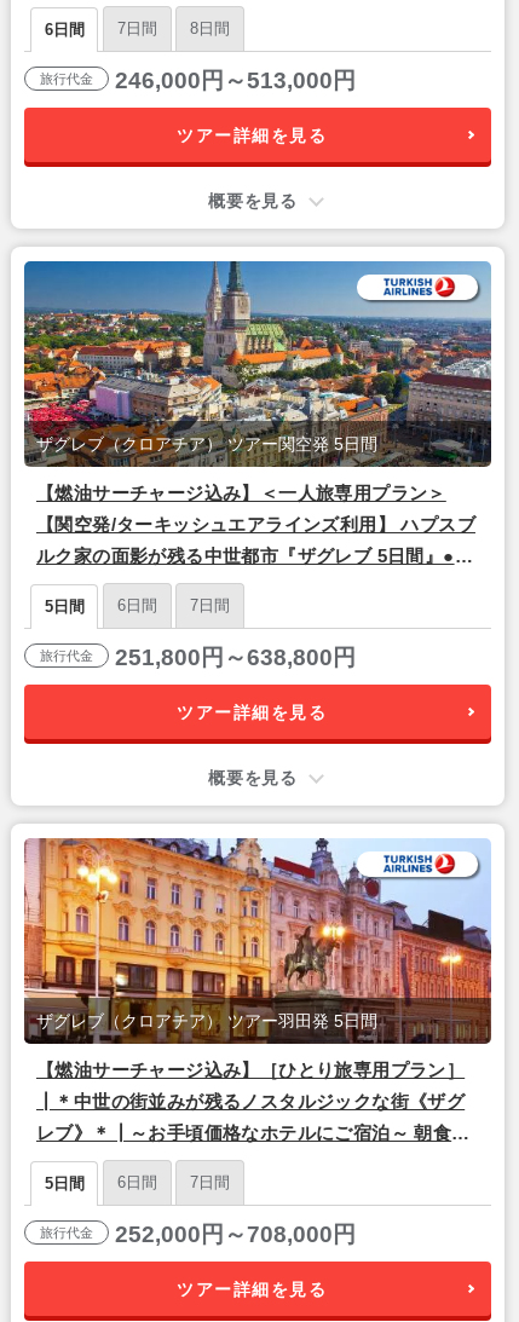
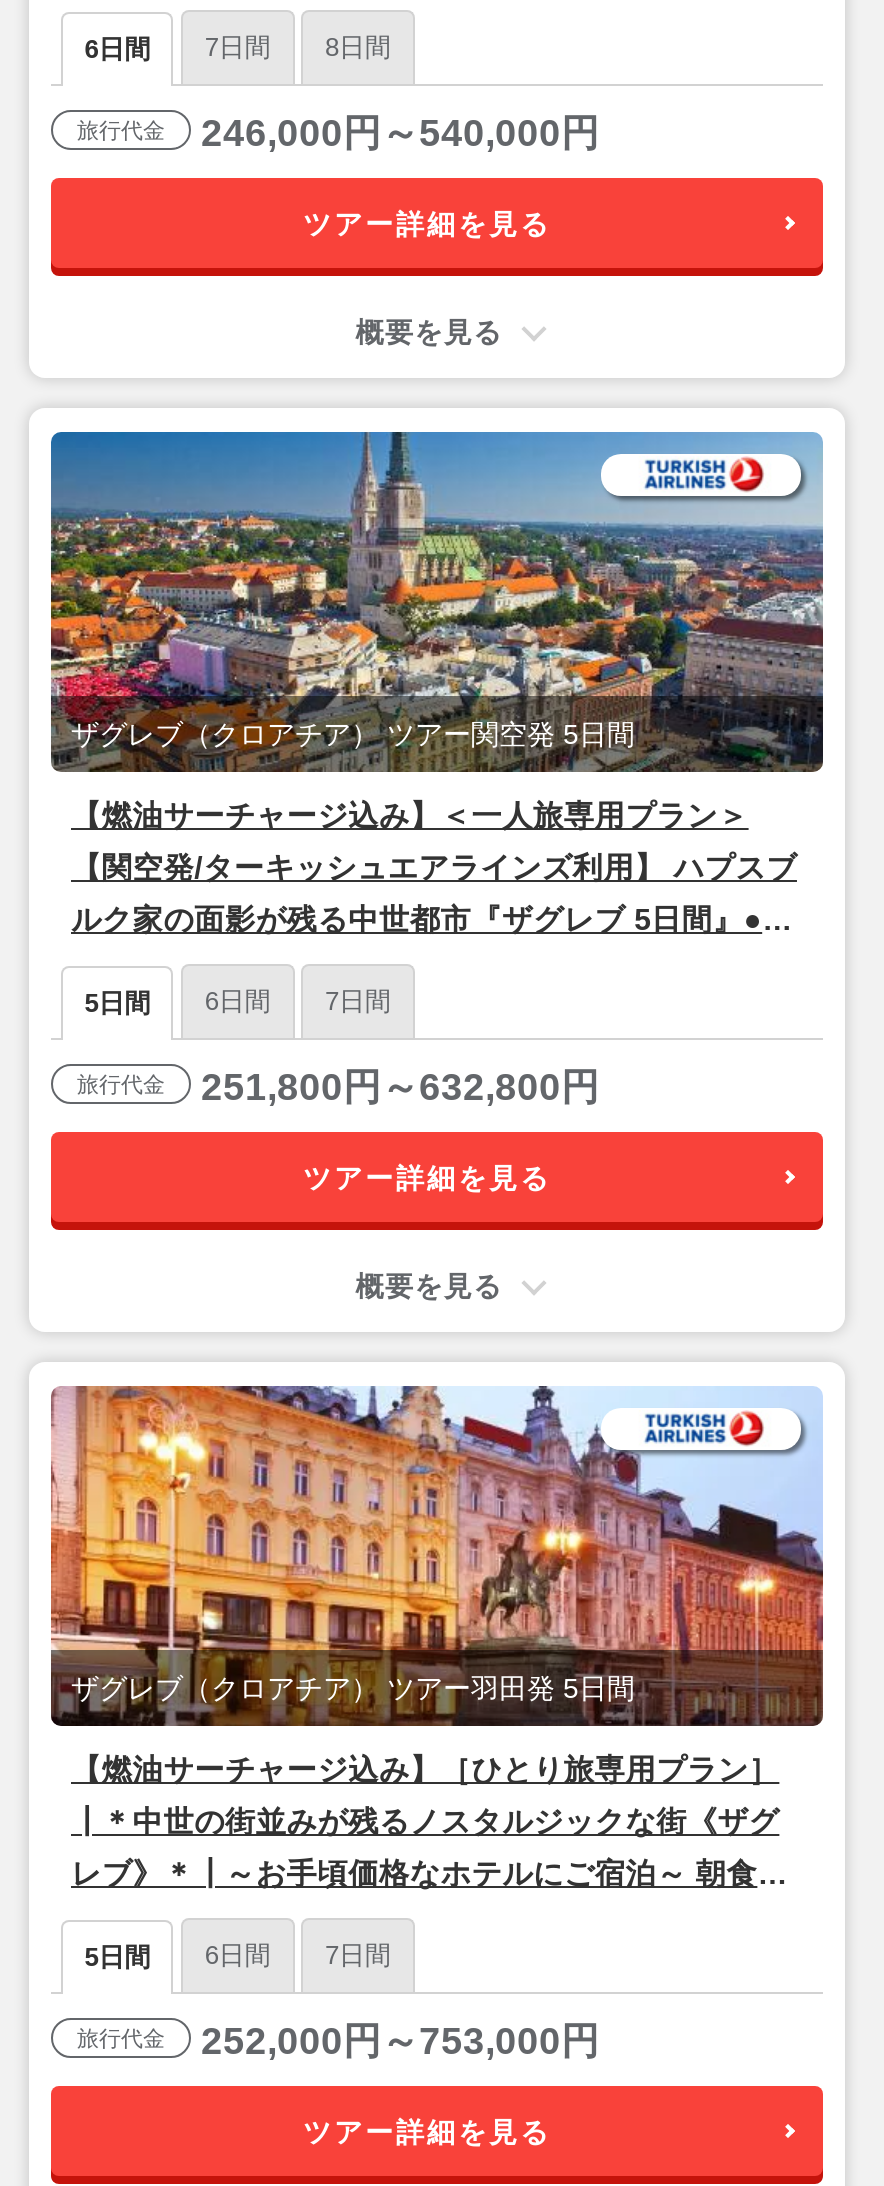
- 旅行代金 246,000円～513,000円
+ 旅行代金 246,000円～540,000円

- 旅行代金 251,800円～638,800円
+ 旅行代金 251,800円～632,800円

- 旅行代金 252,000円～708,000円
+ 旅行代金 252,000円～753,000円
